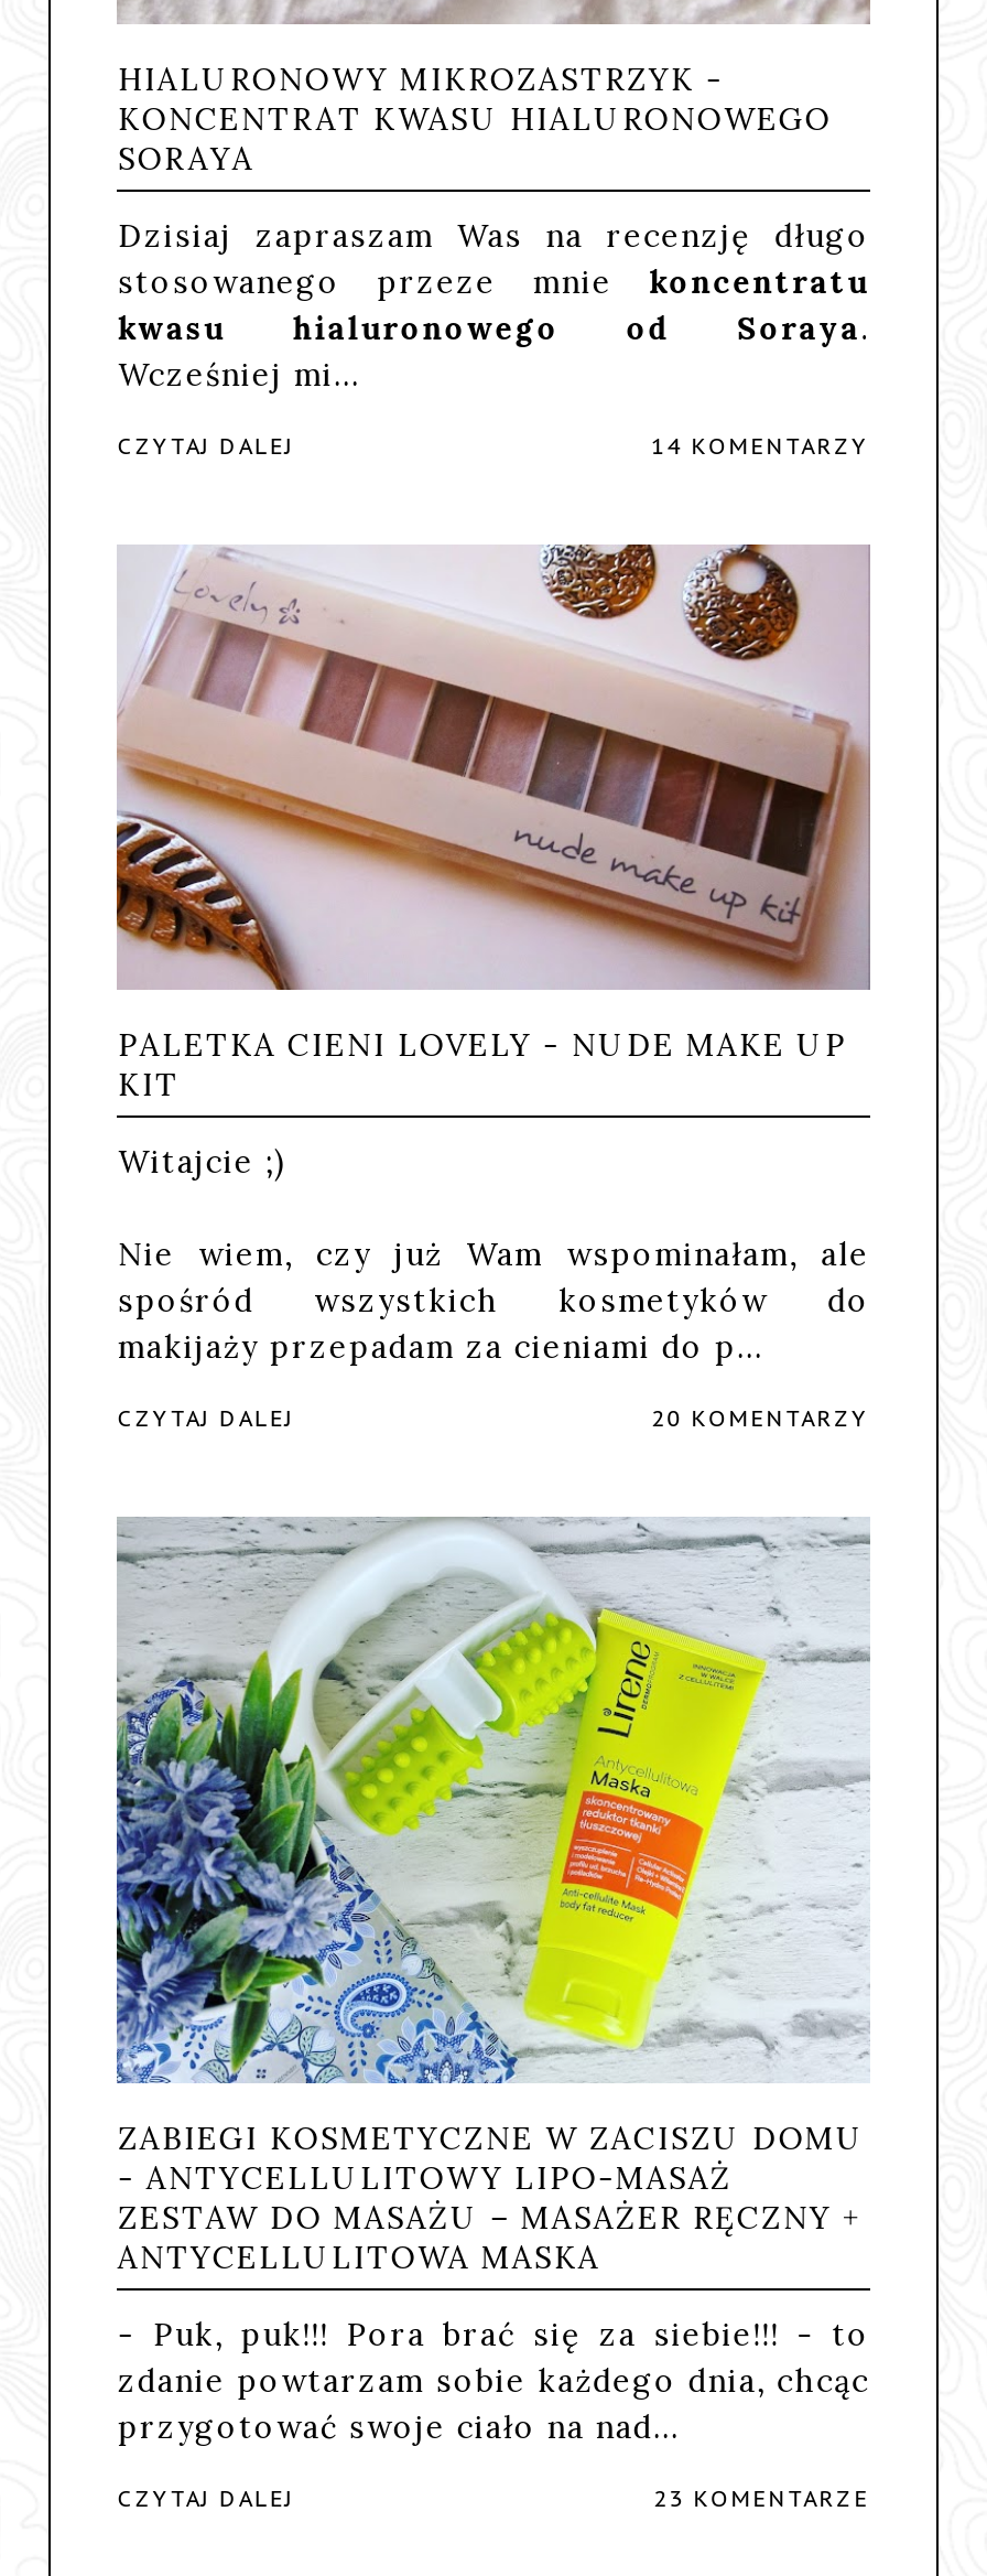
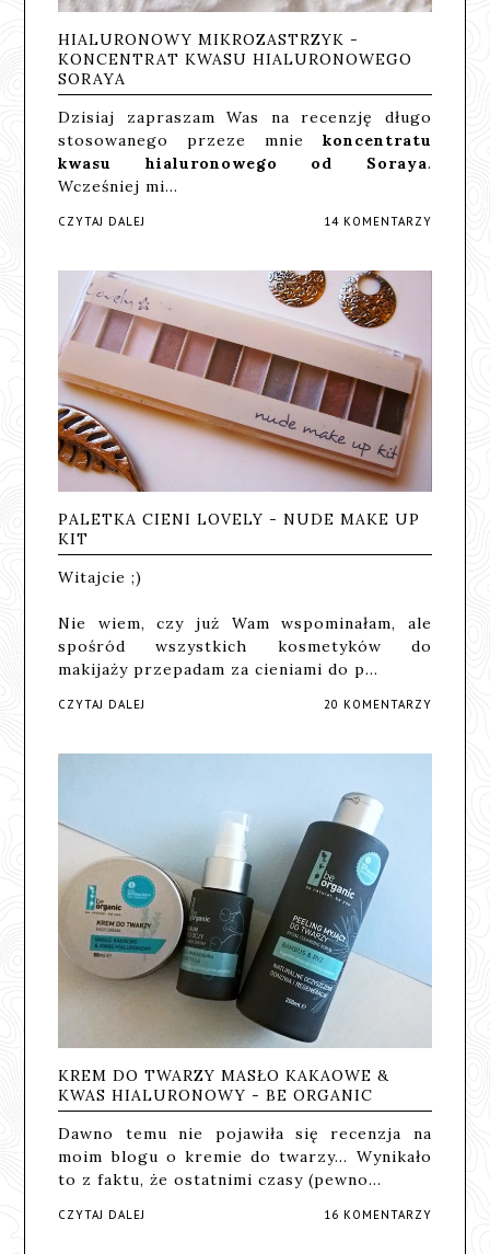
- [image]
+ [image]

- ZABIEGI KOSMETYCZNE W ZACISZU DOMU
- - ANTYCELLULITOWY LIPO-MASAŻ
- ZESTAW DO MASAŻU – MASAŻER RĘCZNY +
- ANTYCELLULITOWA MASKA
+ KREM DO TWARZY MASŁO KAKAOWE &
+ KWAS HIALURONOWY - BE ORGANIC

- - Puk, puk!!! Pora brać się za siebie!!! - to
- zdanie powtarzam sobie każdego dnia, chcąc
- przygotować swoje ciało na nad…
+ Dawno temu nie pojawiła się recenzja na
+ moim blogu o kremie do twarzy... Wynikało
+ to z faktu, że ostatnimi czasy (pewno…

- 23 KOMENTARZE
+ 16 KOMENTARZY
